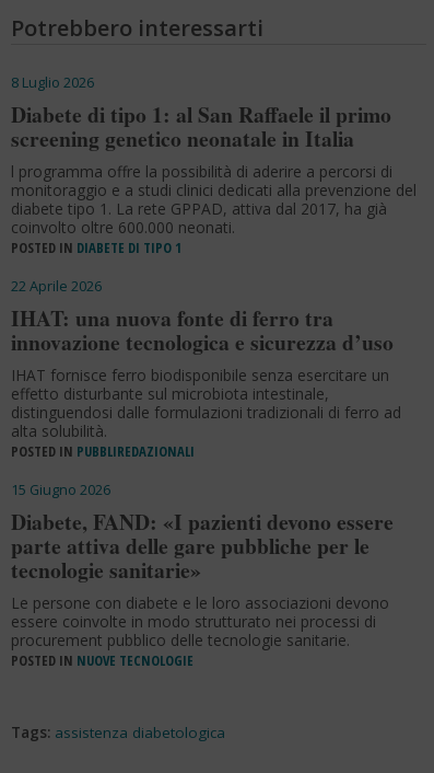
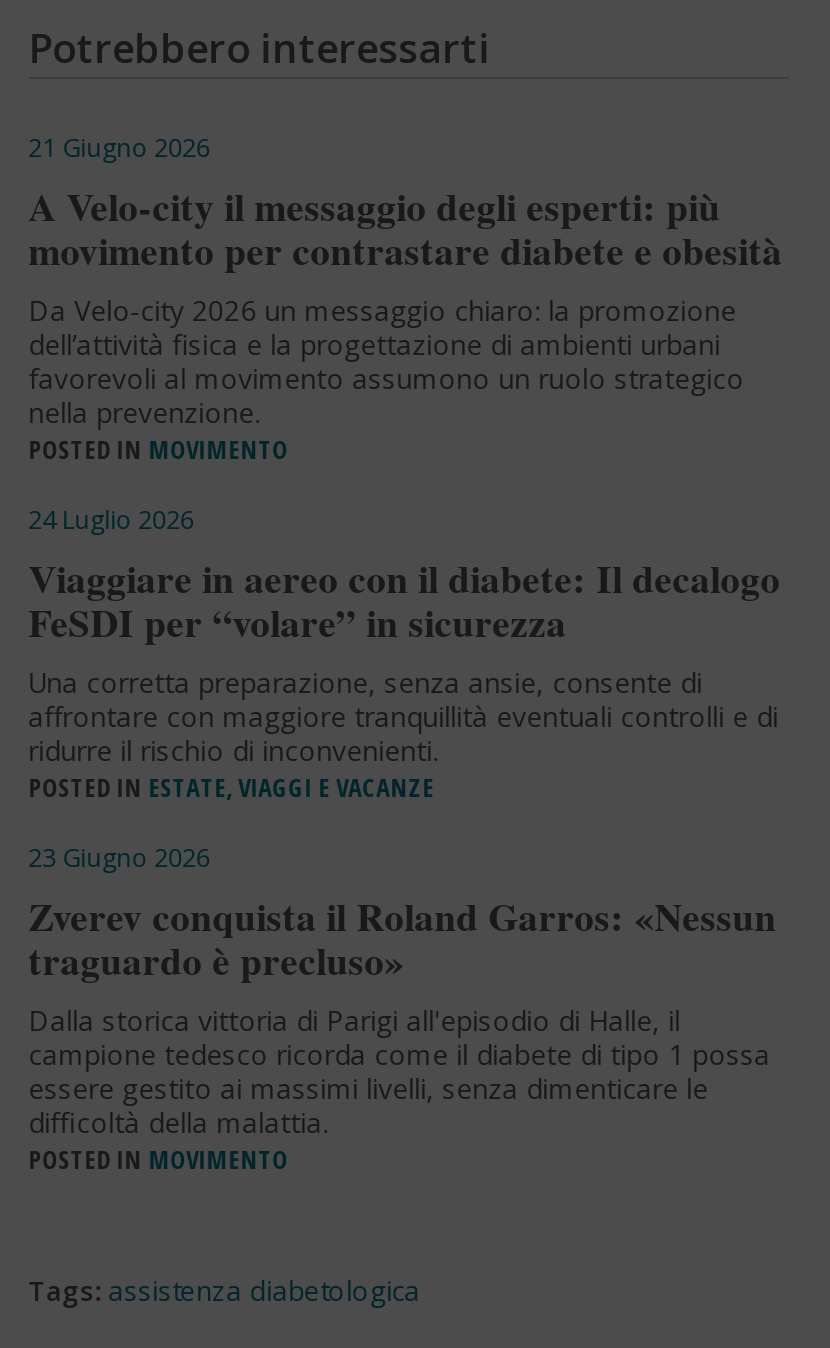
- 8 Luglio 2026
- Diabete di tipo 1: al San Raffaele il primo
- screening genetico neonatale in Italia
- l programma offre la possibilità di aderire a percorsi di
- monitoraggio e a studi clinici dedicati alla prevenzione del
- diabete tipo 1. La rete GPPAD, attiva dal 2017, ha già
- coinvolto oltre 600.000 neonati.
- POSTED IN DIABETE DI TIPO 1
+ 21 Giugno 2026
+ A Velo-city il messaggio degli esperti: più
+ movimento per contrastare diabete e obesità
+ Da Velo-city 2026 un messaggio chiaro: la promozione
+ dell’attività fisica e la progettazione di ambienti urbani
+ favorevoli al movimento assumono un ruolo strategico
+ nella prevenzione.
+ POSTED IN MOVIMENTO

- 22 Aprile 2026
- IHAT: una nuova fonte di ferro tra
- innovazione tecnologica e sicurezza d’uso
- IHAT fornisce ferro biodisponibile senza esercitare un
- effetto disturbante sul microbiota intestinale,
- distinguendosi dalle formulazioni tradizionali di ferro ad
- alta solubilità.
- POSTED IN PUBBLIREDAZIONALI
+ 24 Luglio 2026
+ Viaggiare in aereo con il diabete: Il decalogo
+ FeSDI per “volare” in sicurezza
+ Una corretta preparazione, senza ansie, consente di
+ affrontare con maggiore tranquillità eventuali controlli e di
+ ridurre il rischio di inconvenienti.
+ POSTED IN ESTATE, VIAGGI E VACANZE

- 15 Giugno 2026
- Diabete, FAND: «I pazienti devono essere
- parte attiva delle gare pubbliche per le
- tecnologie sanitarie»
- Le persone con diabete e le loro associazioni devono
- essere coinvolte in modo strutturato nei processi di
- procurement pubblico delle tecnologie sanitarie.
- POSTED IN NUOVE TECNOLOGIE
+ 23 Giugno 2026
+ Zverev conquista il Roland Garros: «Nessun
+ traguardo è precluso»
+ Dalla storica vittoria di Parigi all'episodio di Halle, il
+ campione tedesco ricorda come il diabete di tipo 1 possa
+ essere gestito ai massimi livelli, senza dimenticare le
+ difficoltà della malattia.
+ POSTED IN MOVIMENTO
